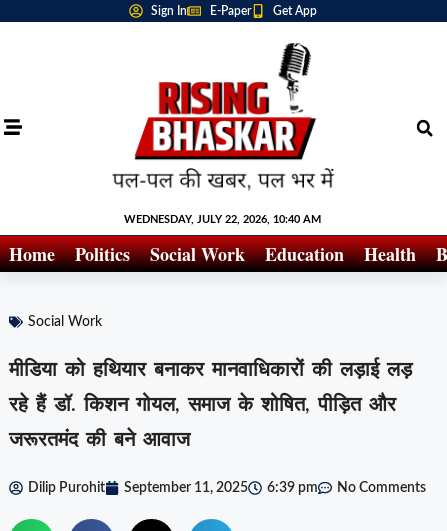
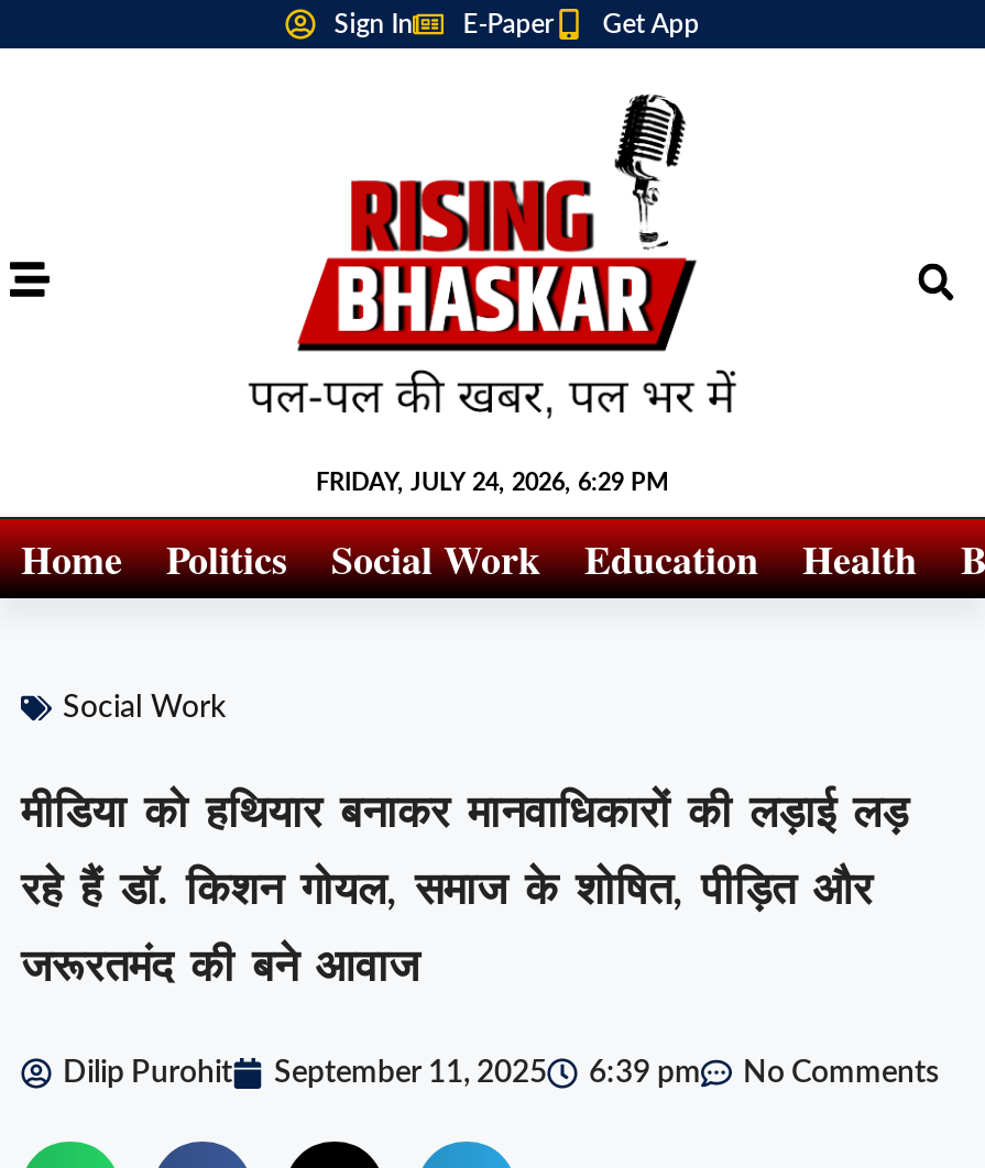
- WEDNESDAY, JULY 22, 2026, 10:40 AM
+ FRIDAY, JULY 24, 2026, 6:29 PM
